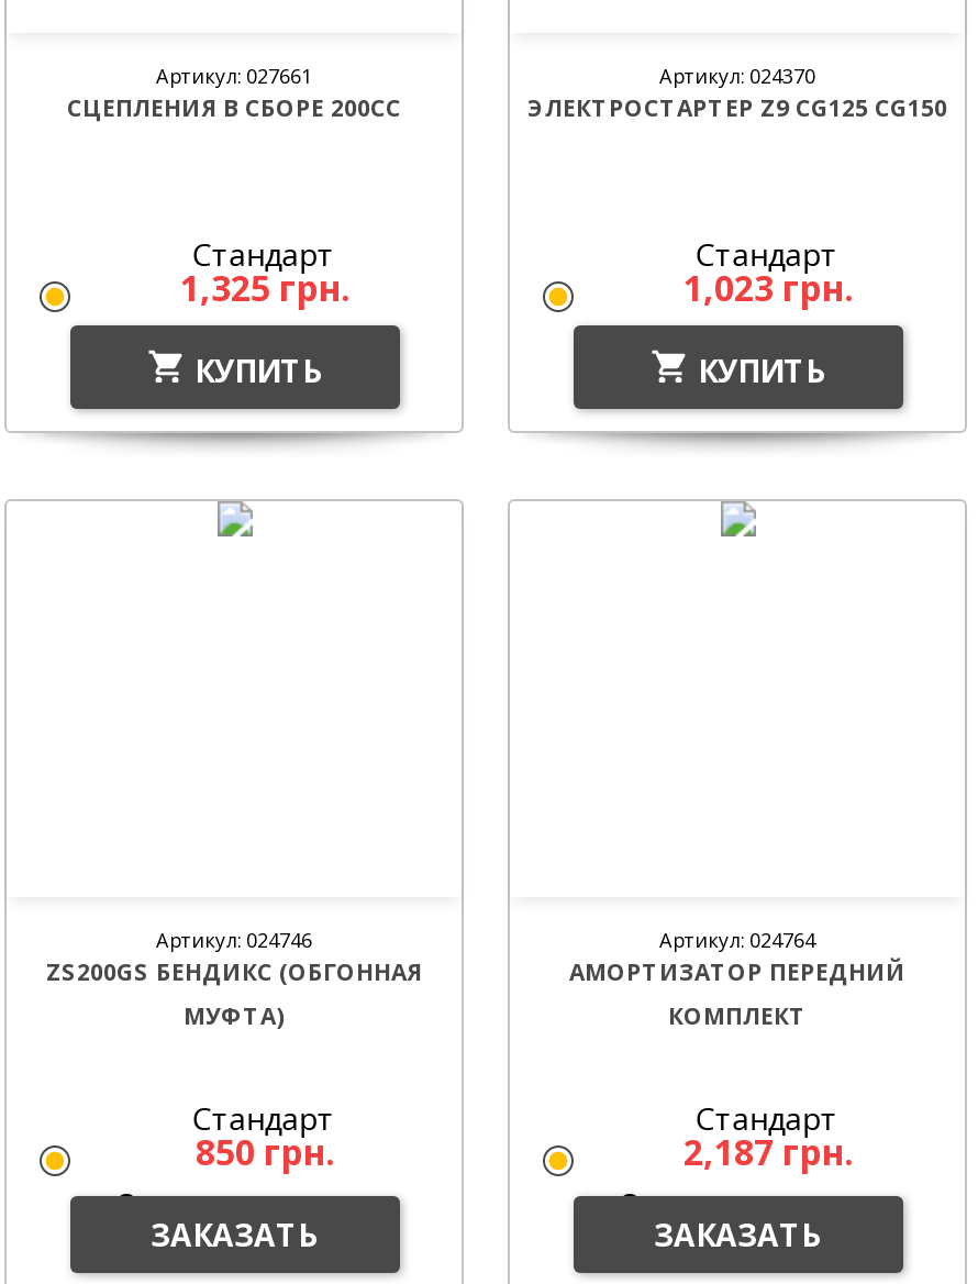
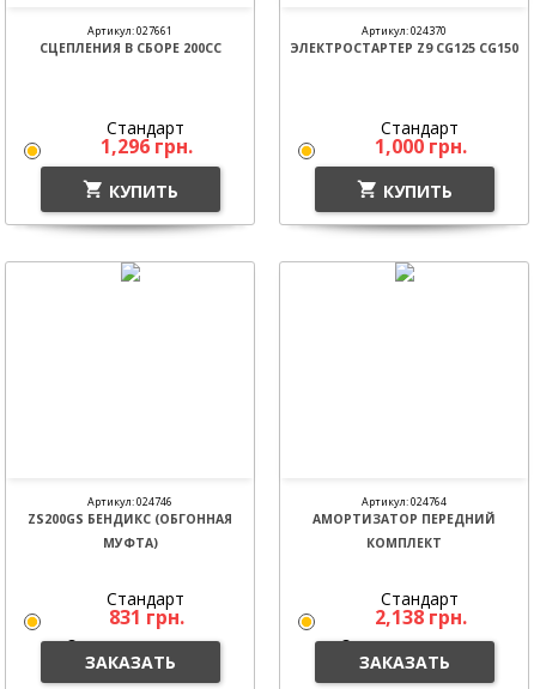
- 1,325 грн.
+ 1,296 грн.

- 1,023 грн.
+ 1,000 грн.

- 850 грн.
+ 831 грн.

- 2,187 грн.
+ 2,138 грн.
